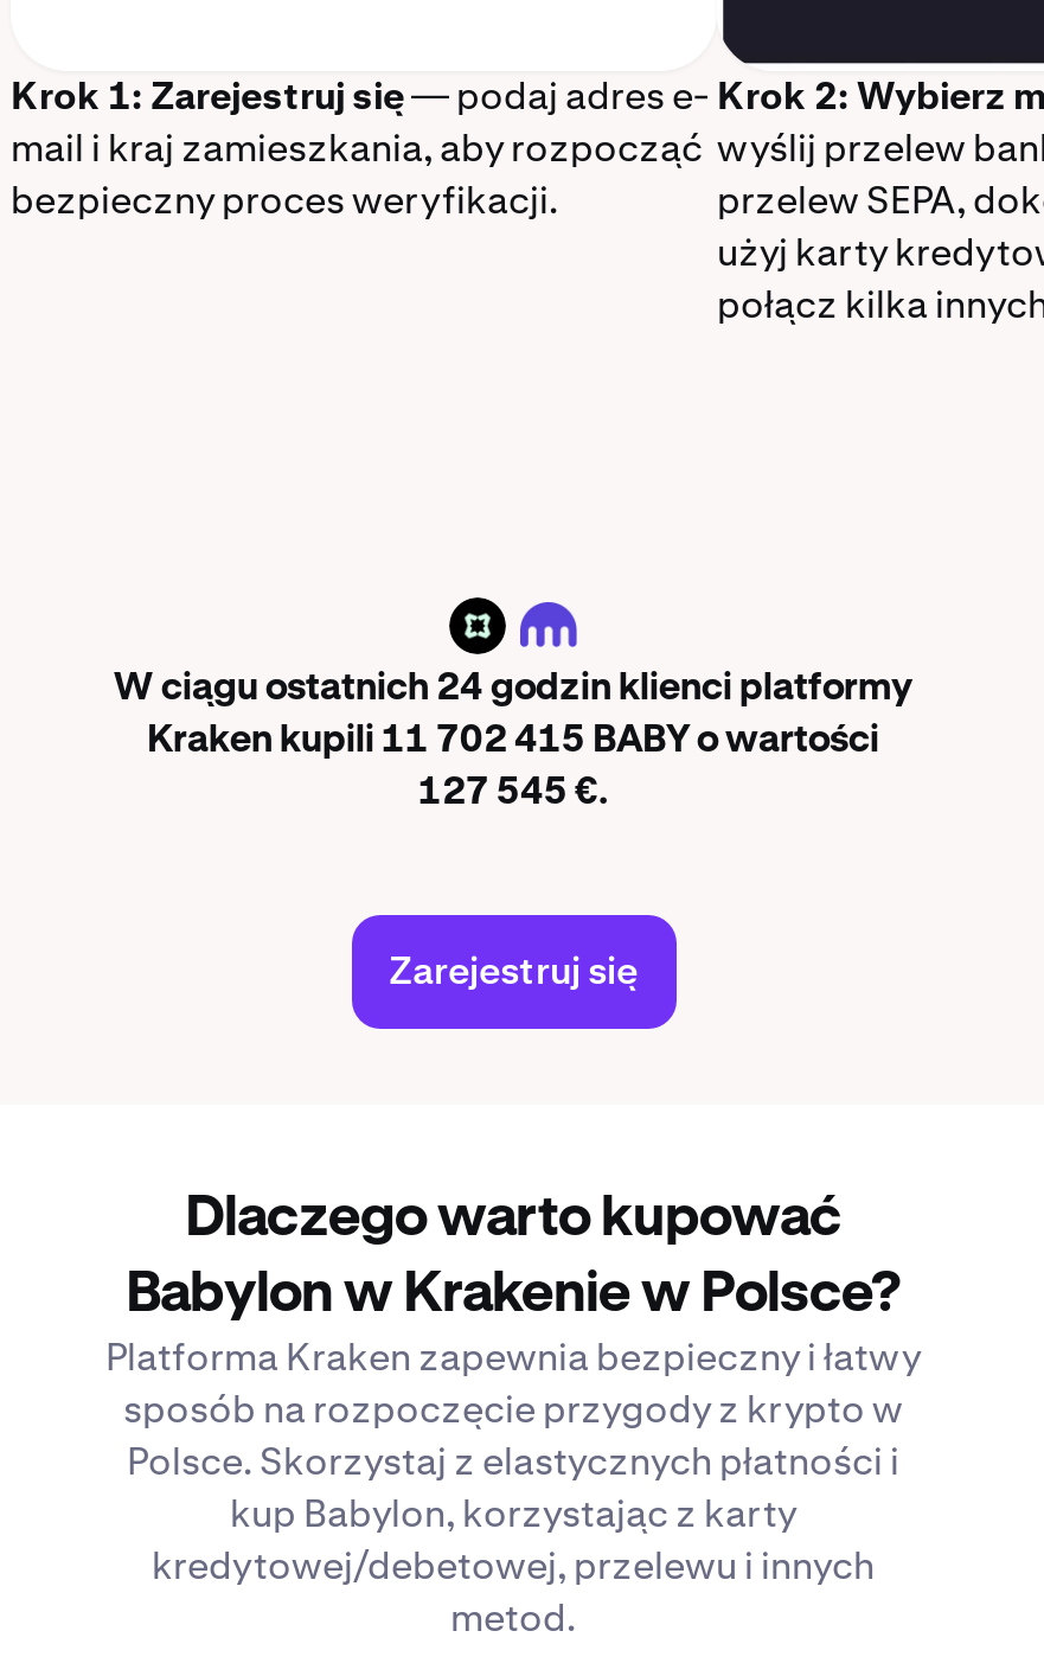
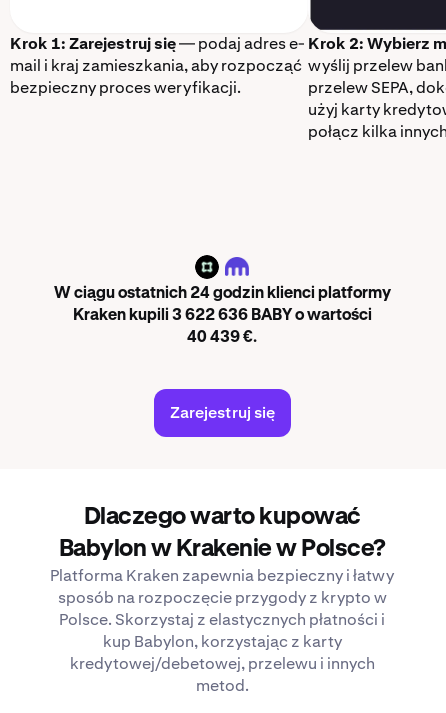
- Kraken kupili 11 702 415 BABY o wartości
+ Kraken kupili 3 622 636 BABY o wartości

- 127 545 €.
+ 40 439 €.
